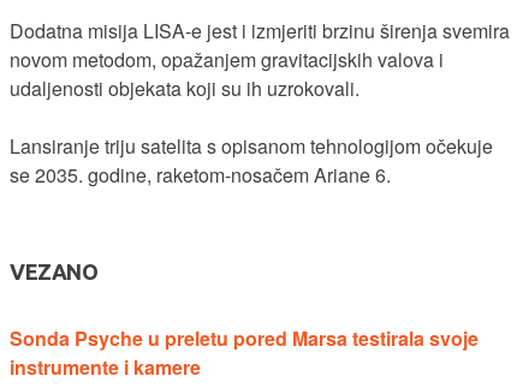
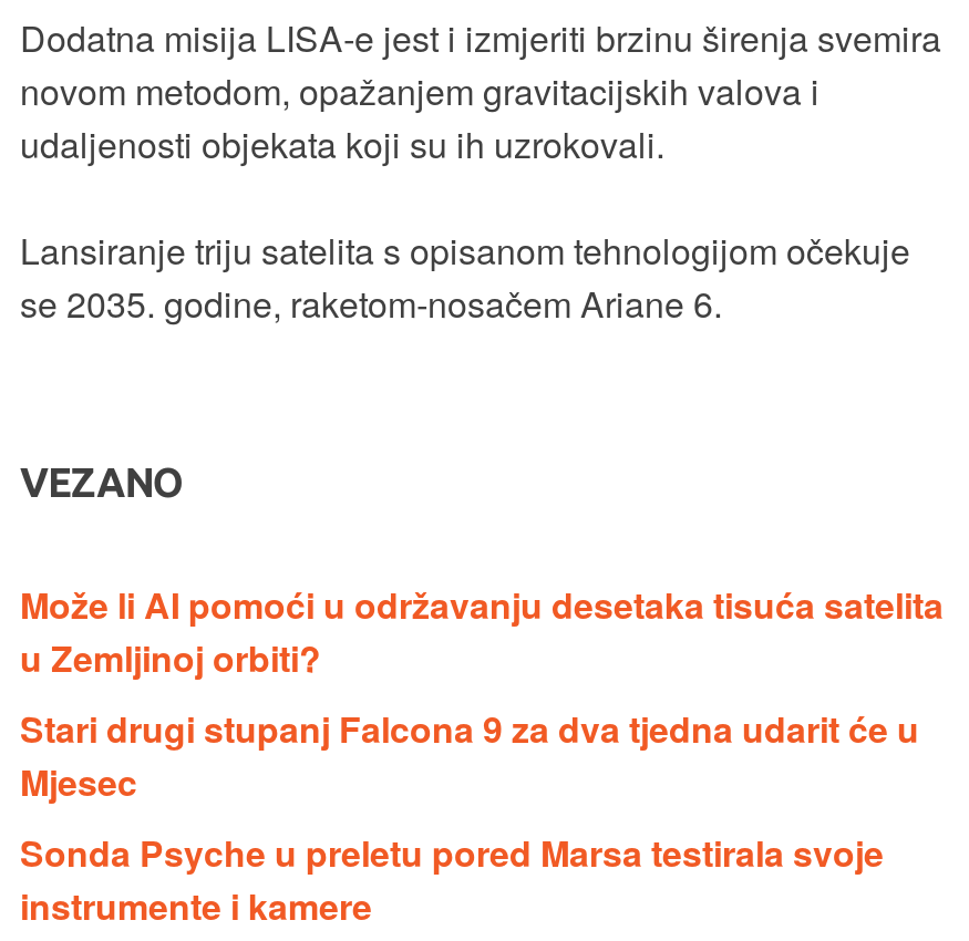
+ Može li AI pomoći u održavanju desetaka tisuća satelita
+ u Zemljinoj orbiti?
+ Stari drugi stupanj Falcona 9 za dva tjedna udarit će u
+ Mjesec
